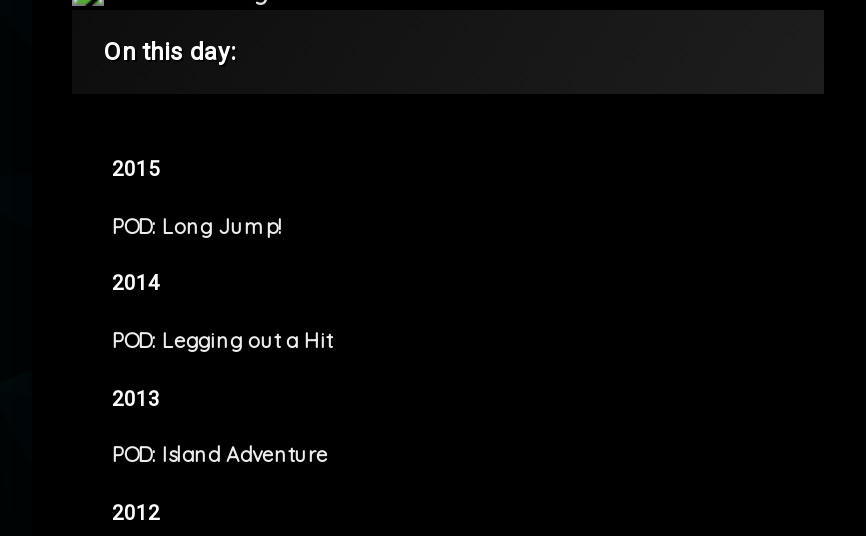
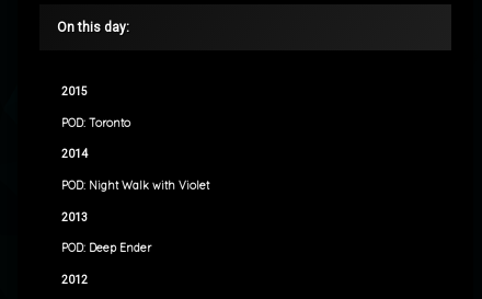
- POD: Long Jump!
+ POD: Toronto

- POD: Legging out a Hit
+ POD: Night Walk with Violet

- POD: Island Adventure
+ POD: Deep Ender
